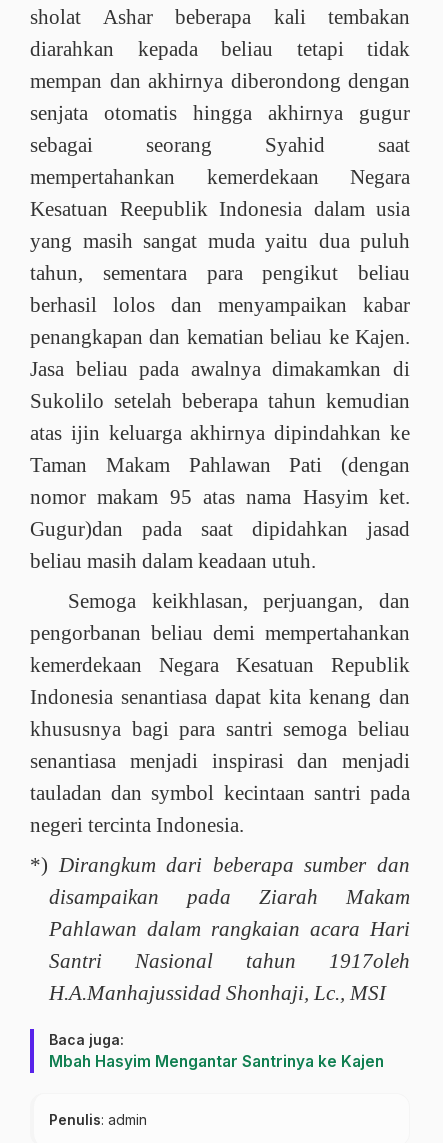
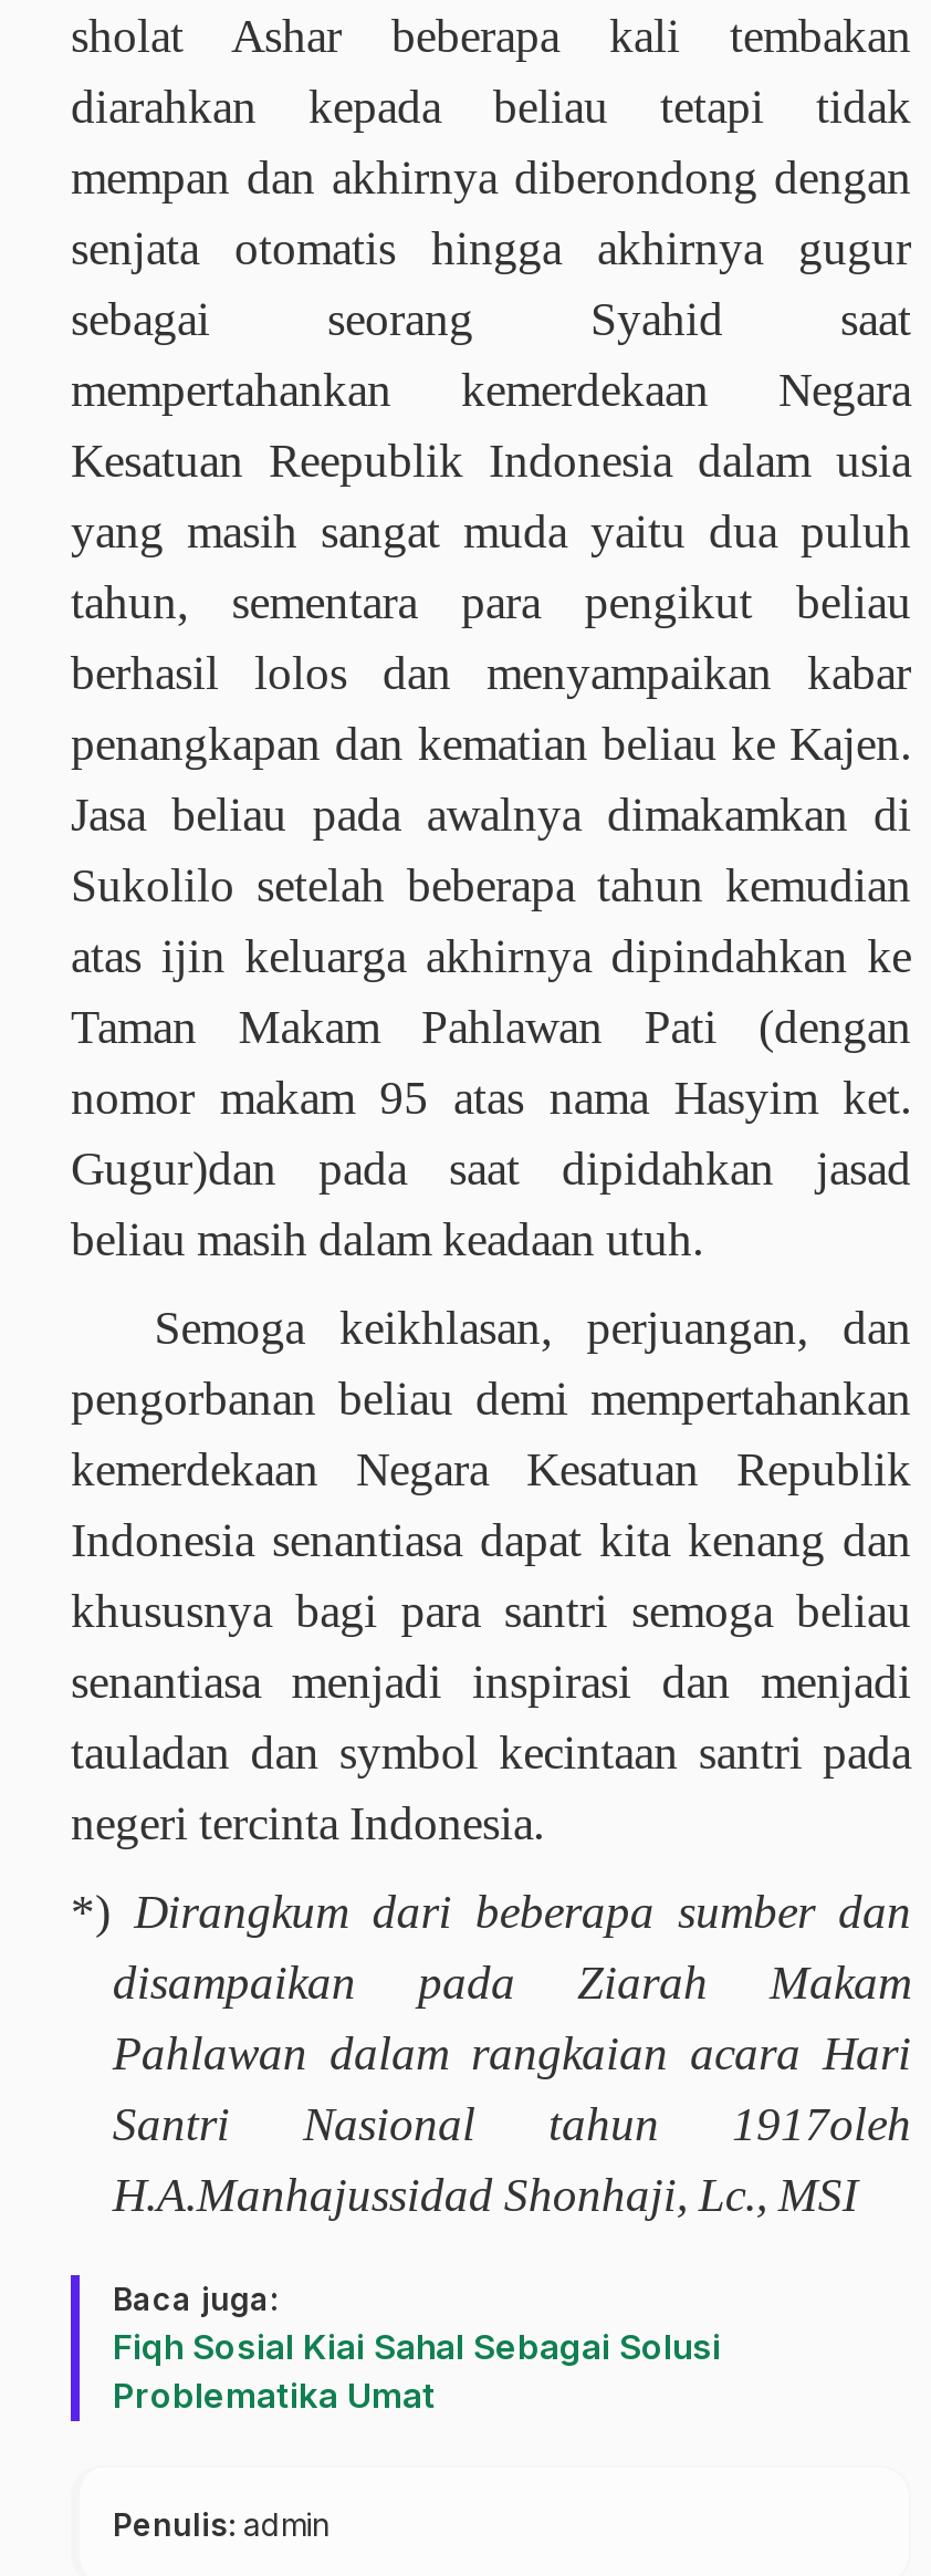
- Mbah Hasyim Mengantar Santrinya ke Kajen
+ Fiqh Sosial Kiai Sahal Sebagai Solusi
+ Problematika Umat
